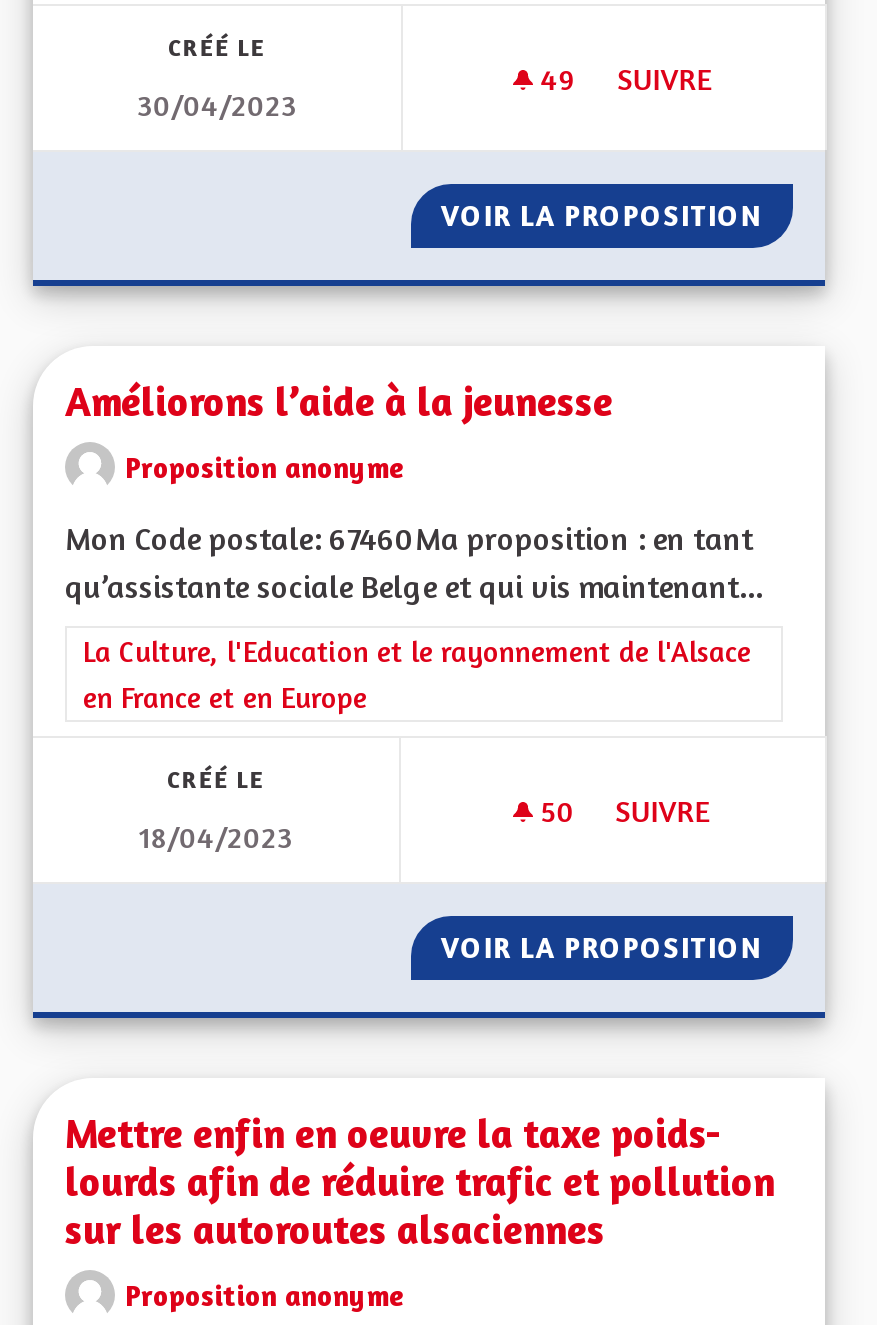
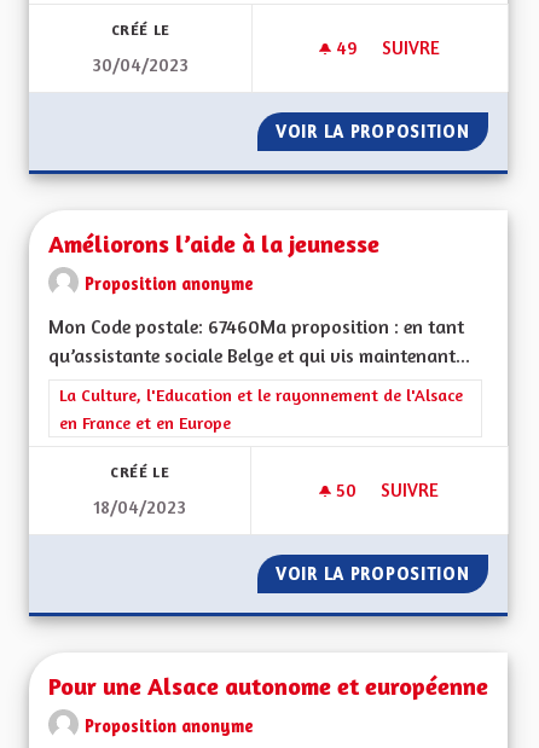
- Mettre enfin en oeuvre la taxe poids-
- lourds afin de réduire trafic et pollution
- sur les autoroutes alsaciennes
+ Pour une Alsace autonome et européenne
